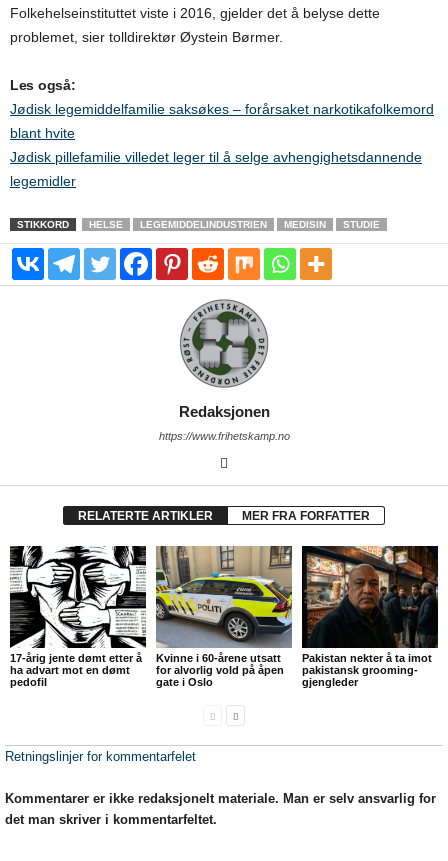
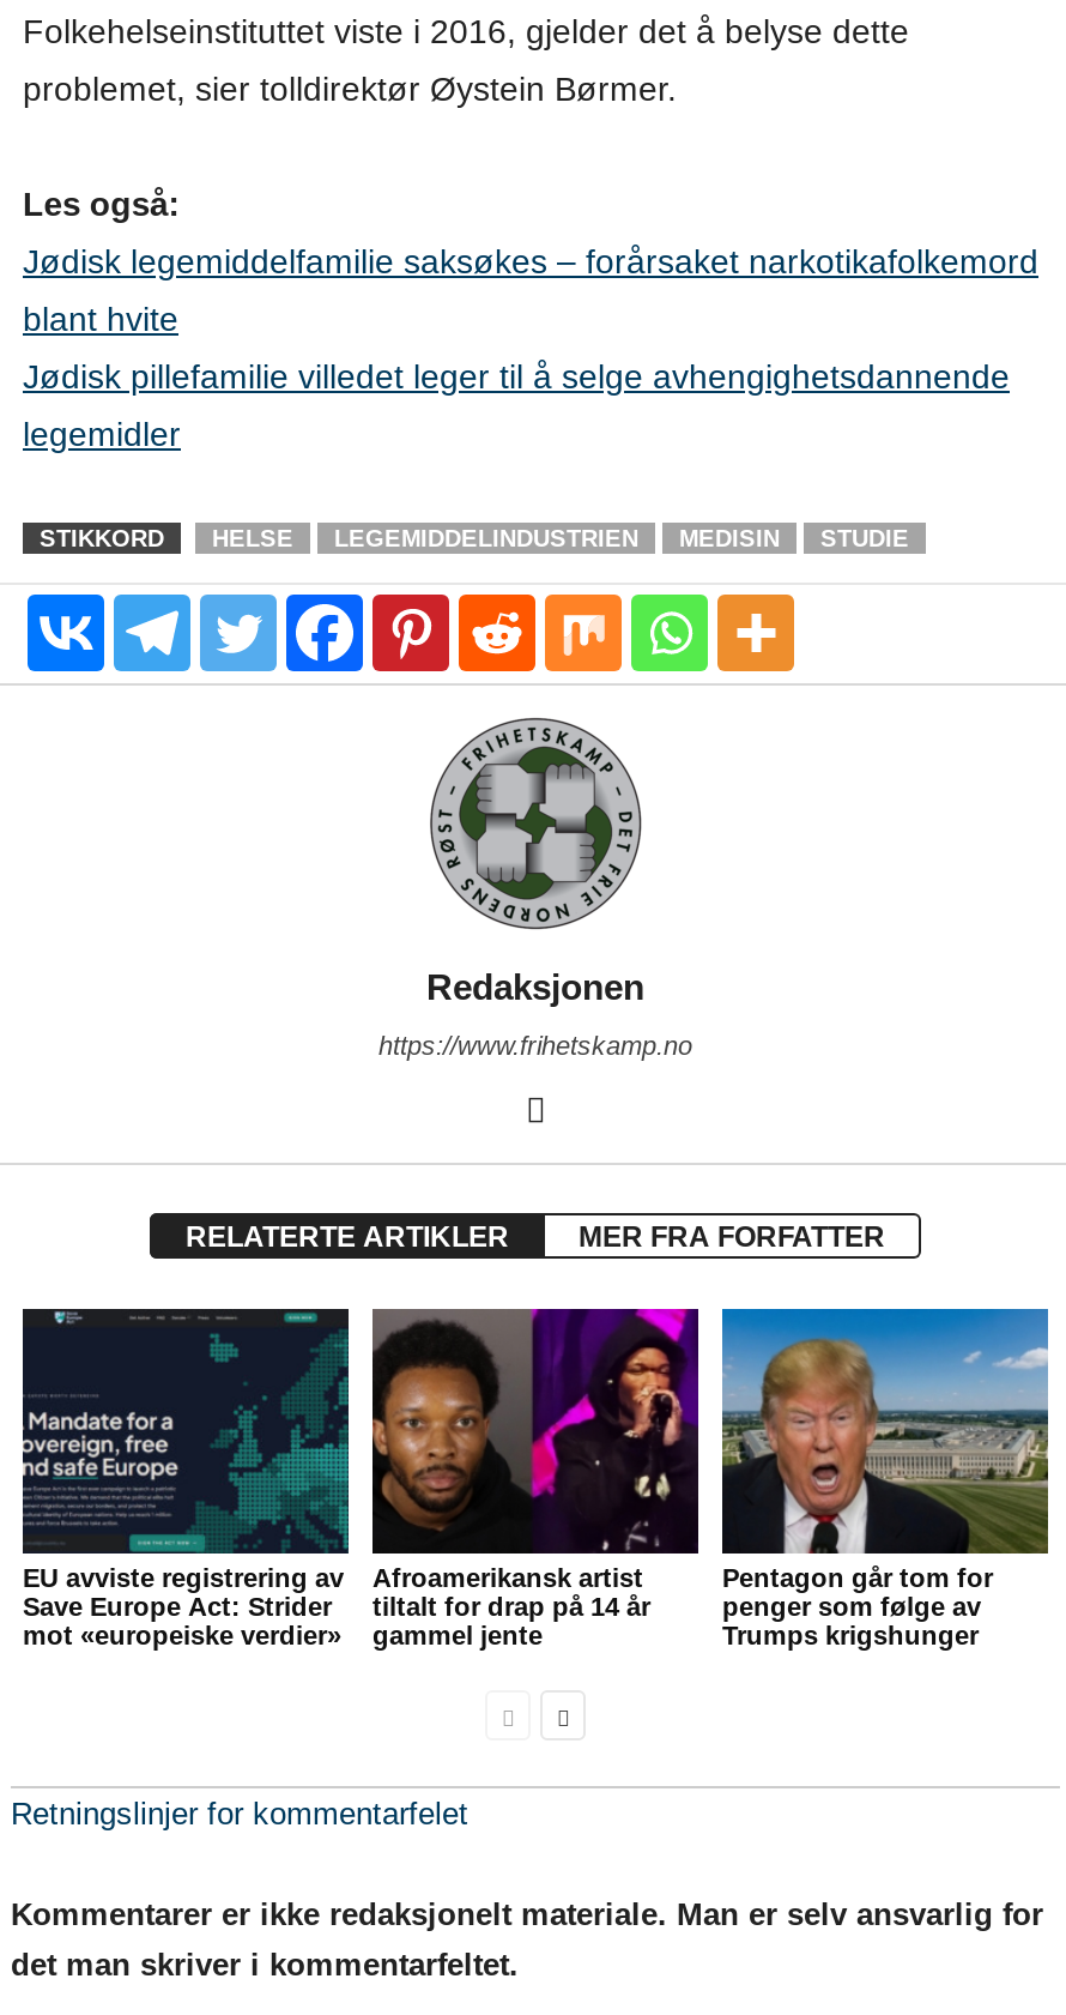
- [image]
- 17-årig jente dømt etter å
- ha advart mot en dømt
- pedofil
+ [image]
+ EU avviste registrering av
+ Save Europe Act: Strider
+ mot «europeiske verdier»

- [image]
- Kvinne i 60-årene utsatt
- for alvorlig vold på åpen
- gate i Oslo
+ [image]
+ Afroamerikansk artist
+ tiltalt for drap på 14 år
+ gammel jente

- [image]
- Pakistan nekter å ta imot
- pakistansk grooming-
- gjengleder
+ [image]
+ Pentagon går tom for
+ penger som følge av
+ Trumps krigshunger
